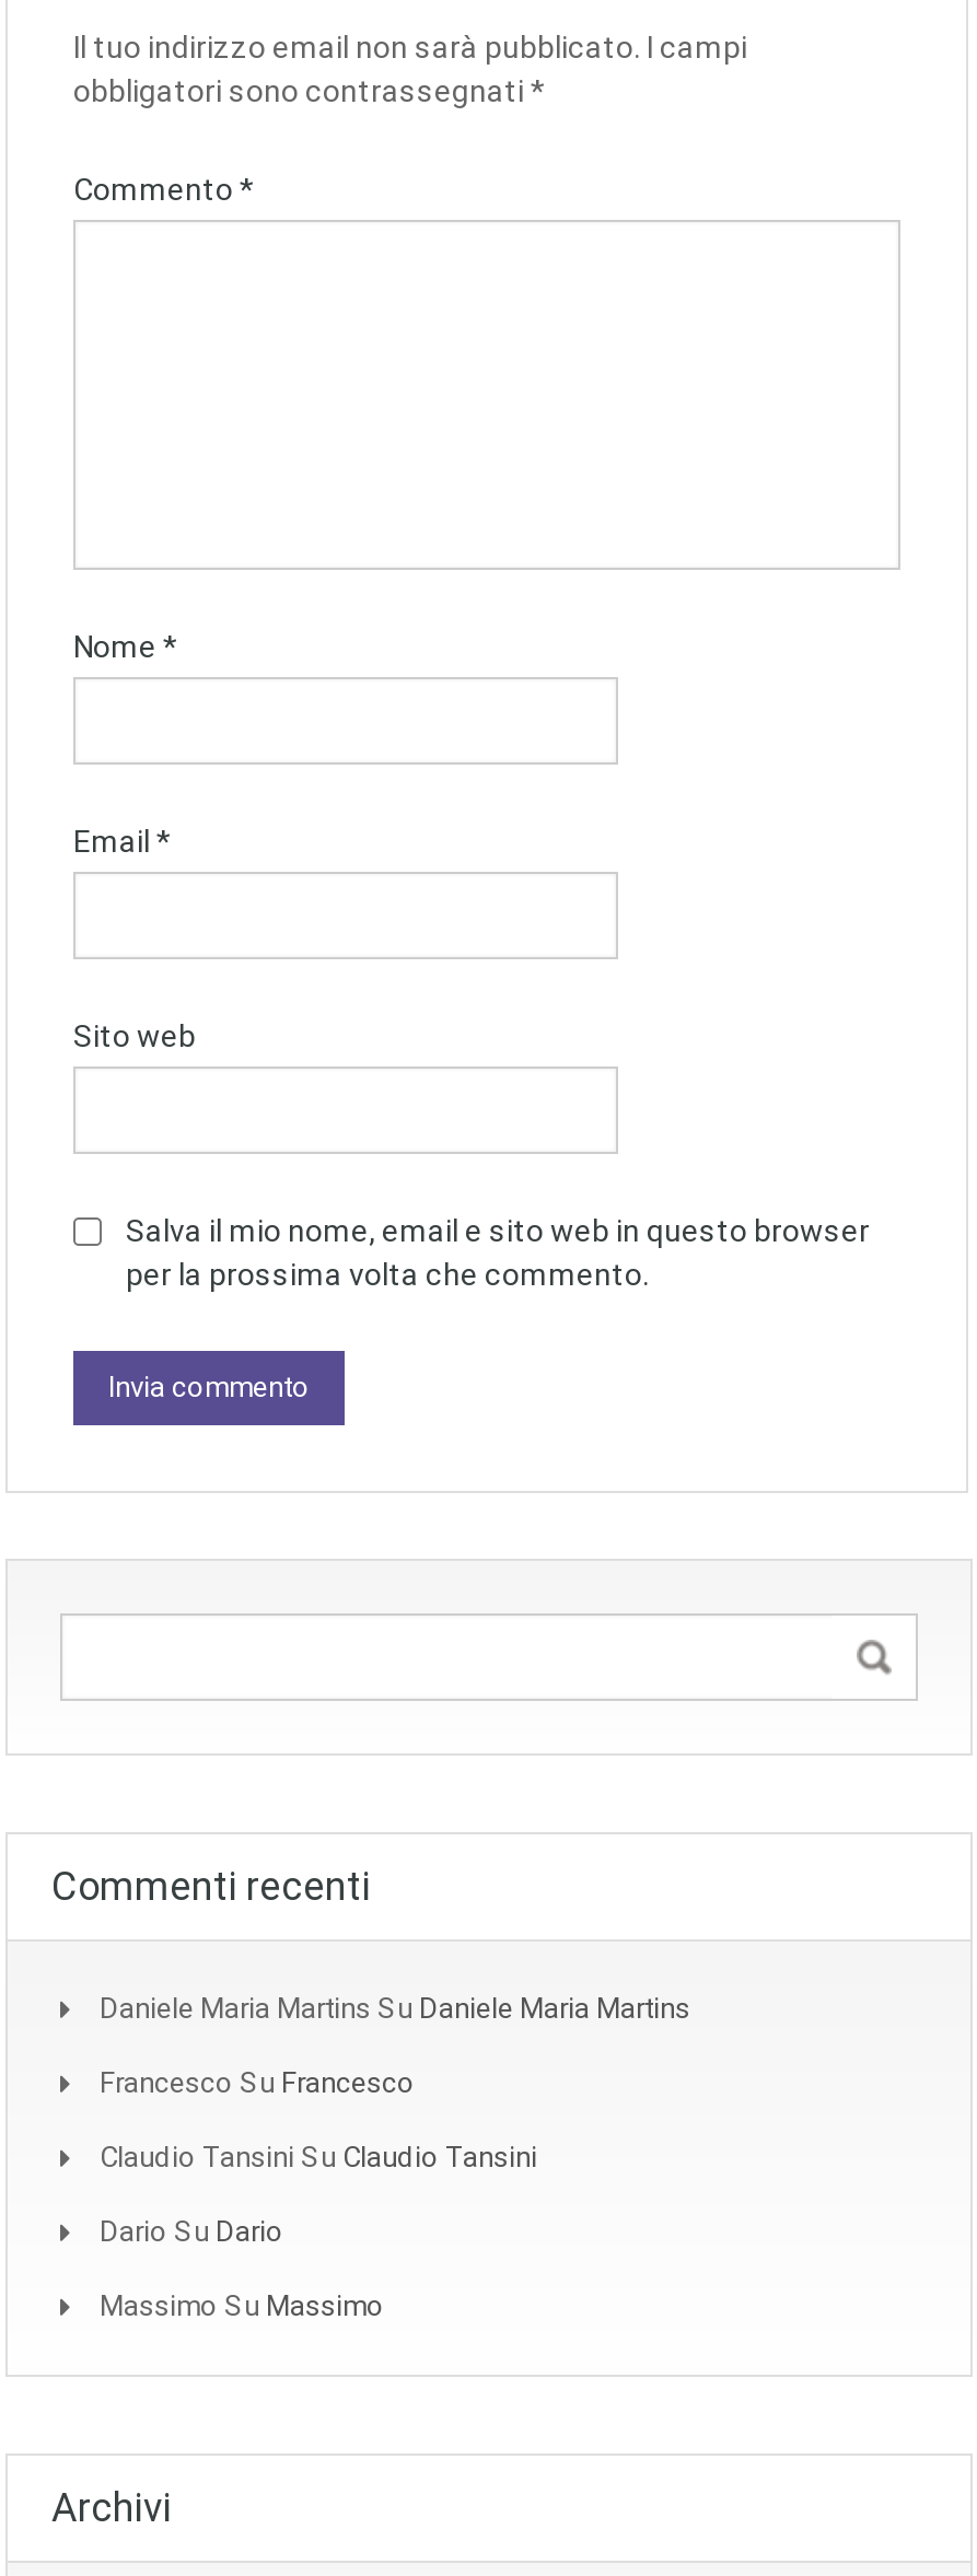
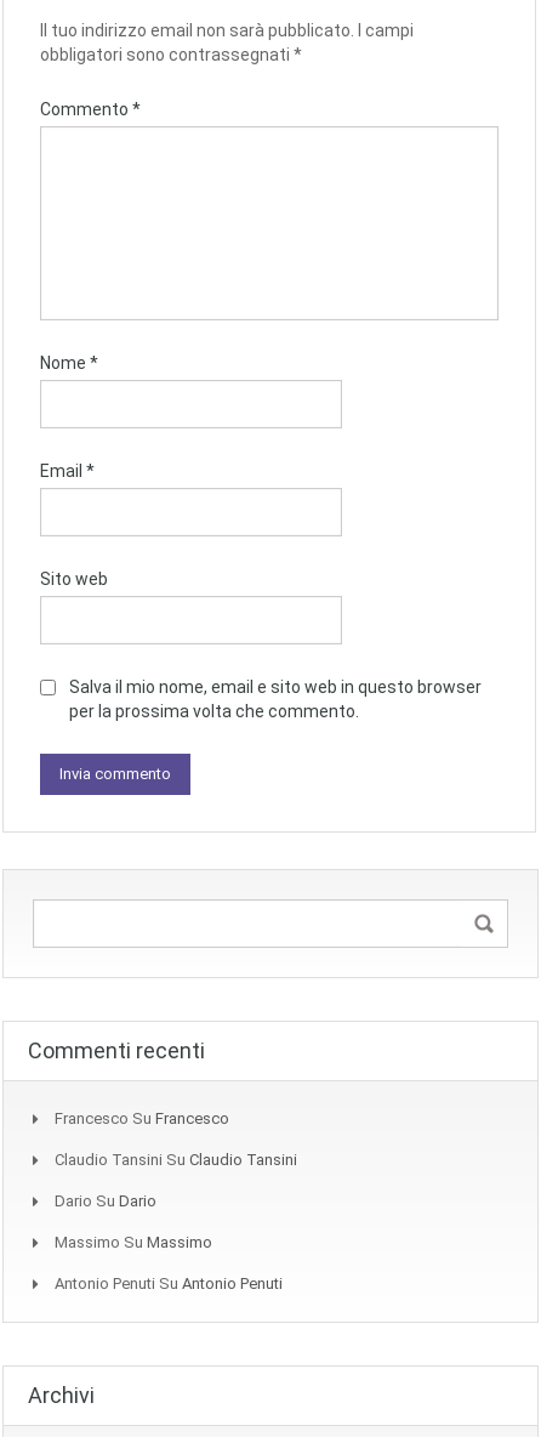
- Daniele Maria Martins Su Daniele Maria Martins

moved up: Francesco Su Francesco | Claudio Tansini Su Claudio Tansini | Dario Su Dario | Massimo Su Massimo

+ Antonio Penuti Su Antonio Penuti
